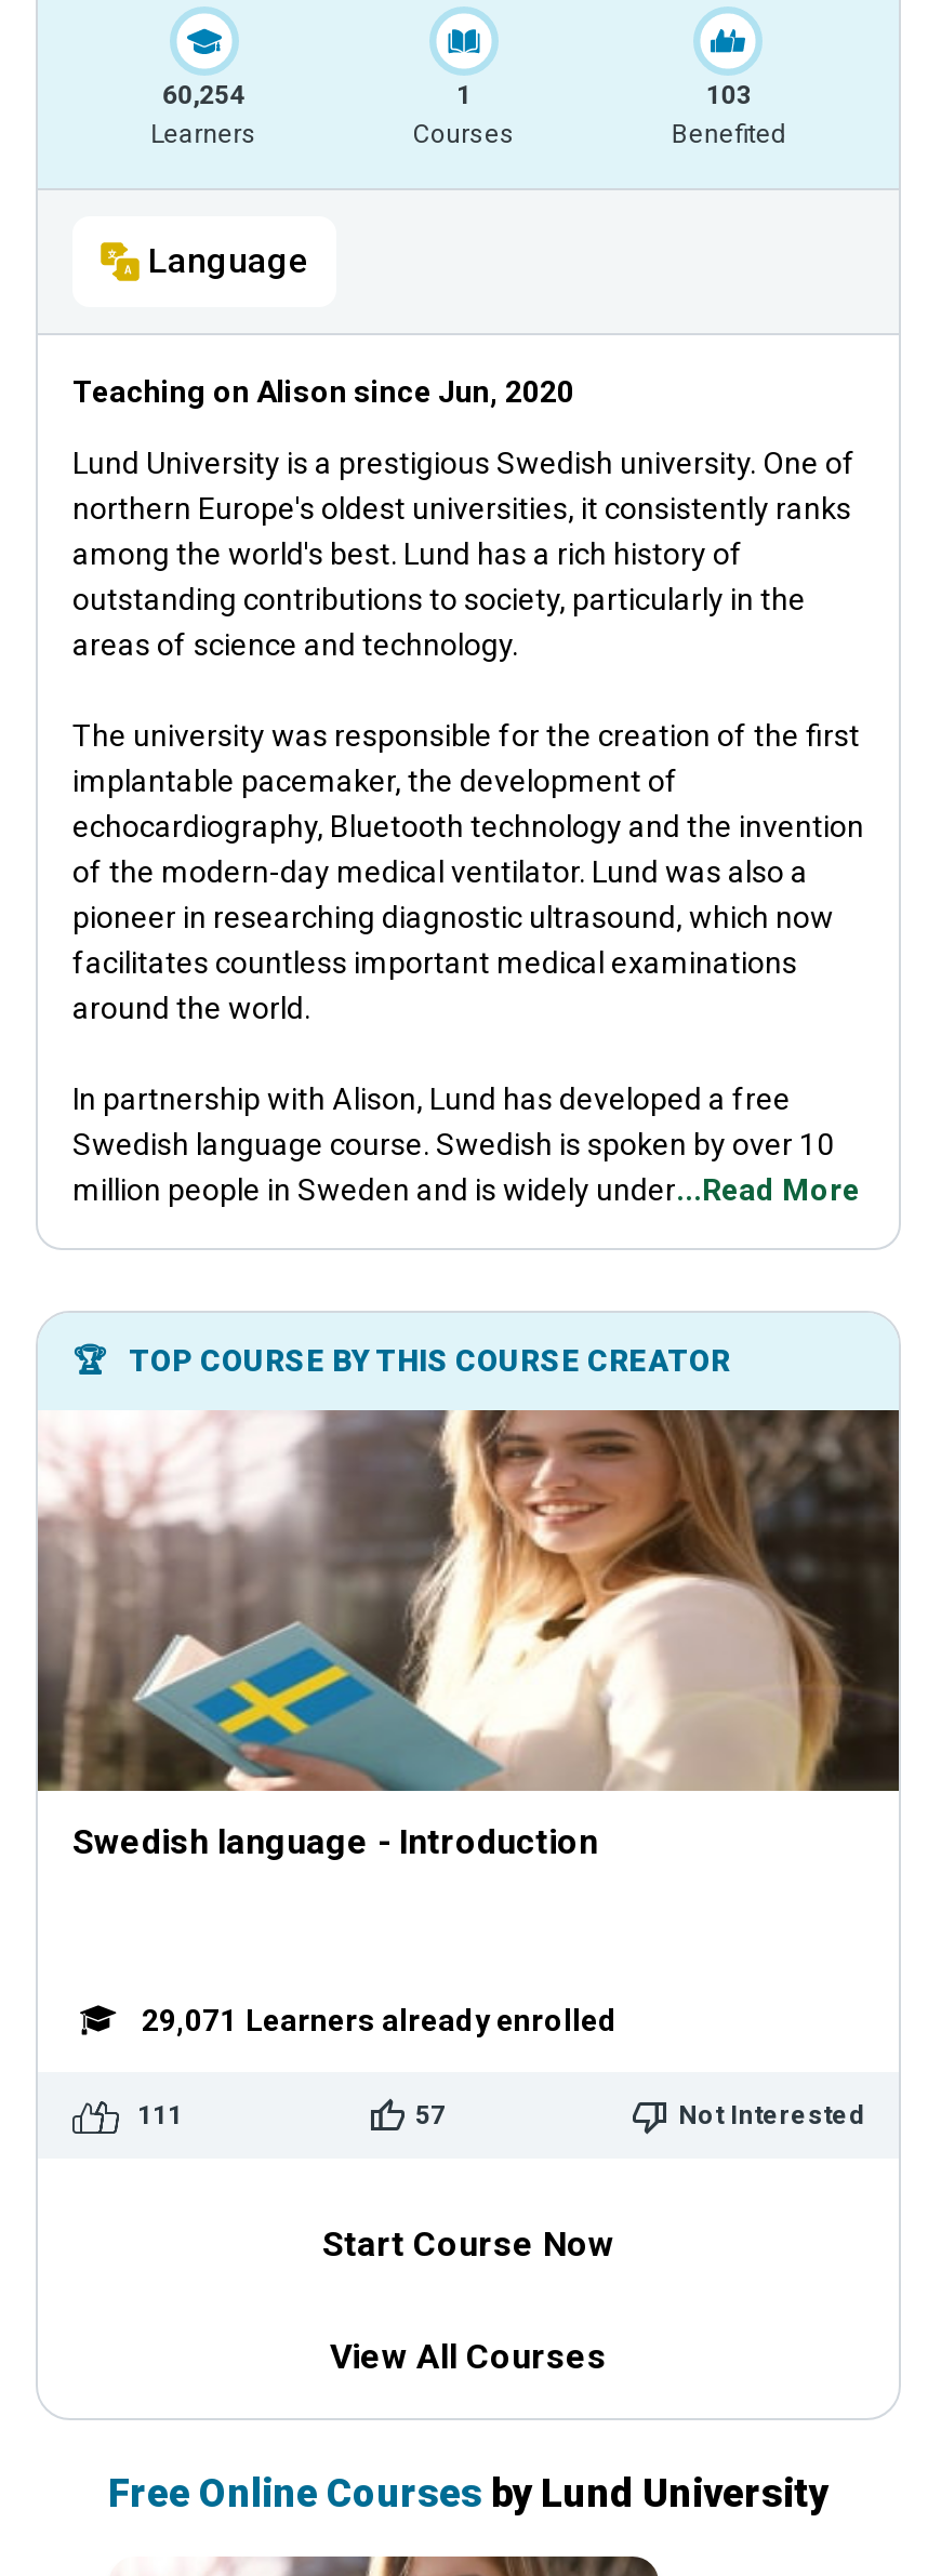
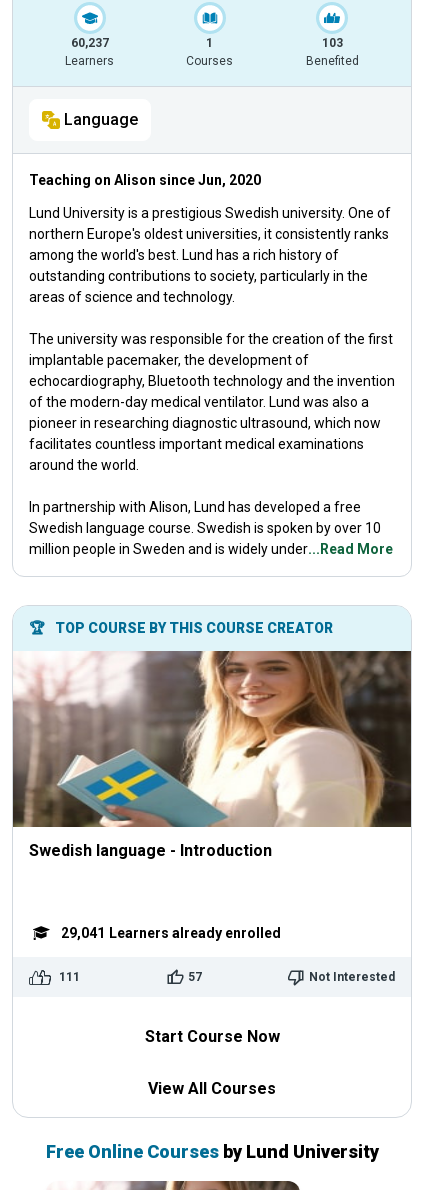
- 60,254
+ 60,237

- 29,071 Learners already enrolled
+ 29,041 Learners already enrolled
